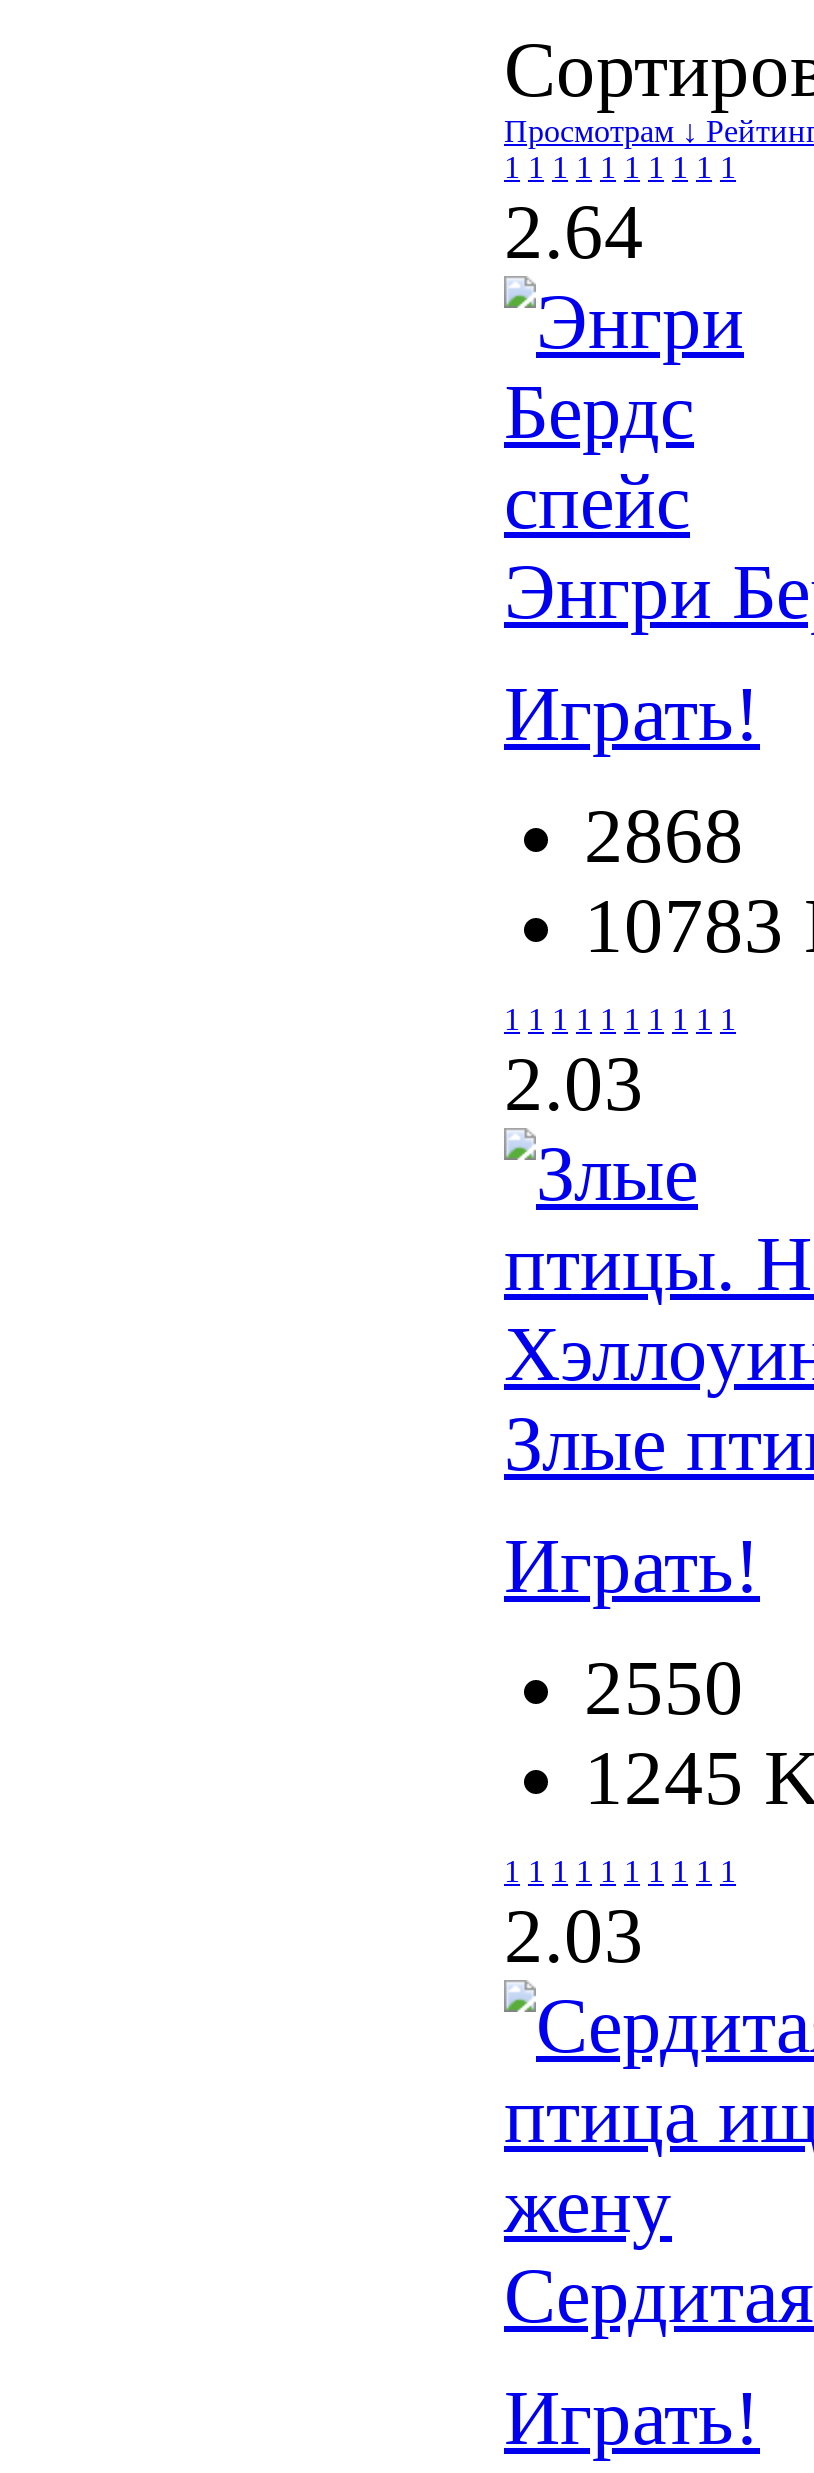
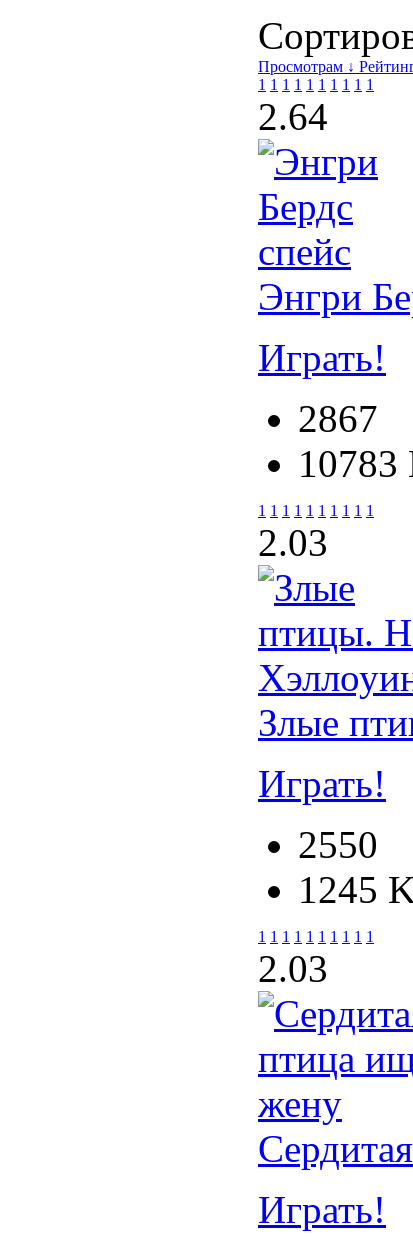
- 2868
+ 2867
